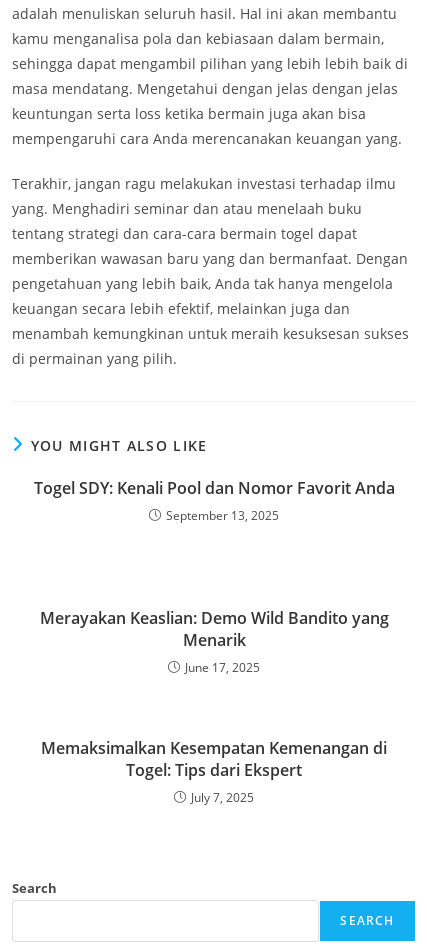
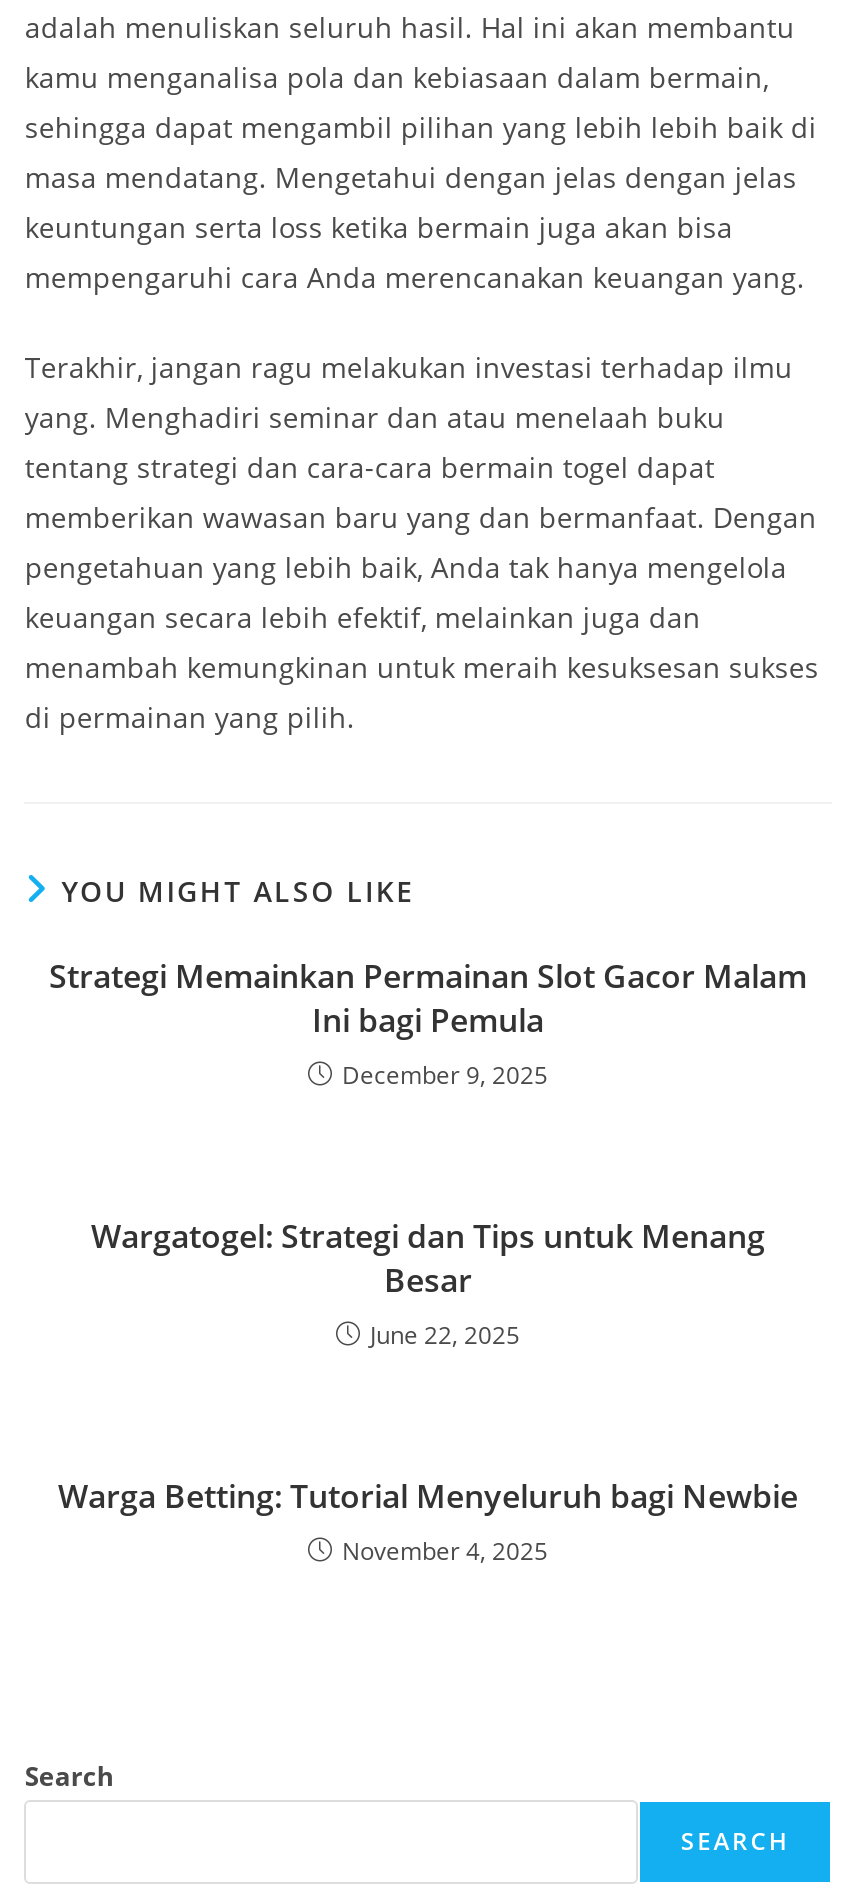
- Togel SDY: Kenali Pool dan Nomor Favorit Anda
- September 13, 2025
+ Strategi Memainkan Permainan Slot Gacor Malam
+ Ini bagi Pemula
+ December 9, 2025

- Merayakan Keaslian: Demo Wild Bandito yang
- Menarik
- June 17, 2025
+ Wargatogel: Strategi dan Tips untuk Menang
+ Besar
+ June 22, 2025

- Memaksimalkan Kesempatan Kemenangan di
- Togel: Tips dari Ekspert
- July 7, 2025
+ Warga Betting: Tutorial Menyeluruh bagi Newbie
+ November 4, 2025
